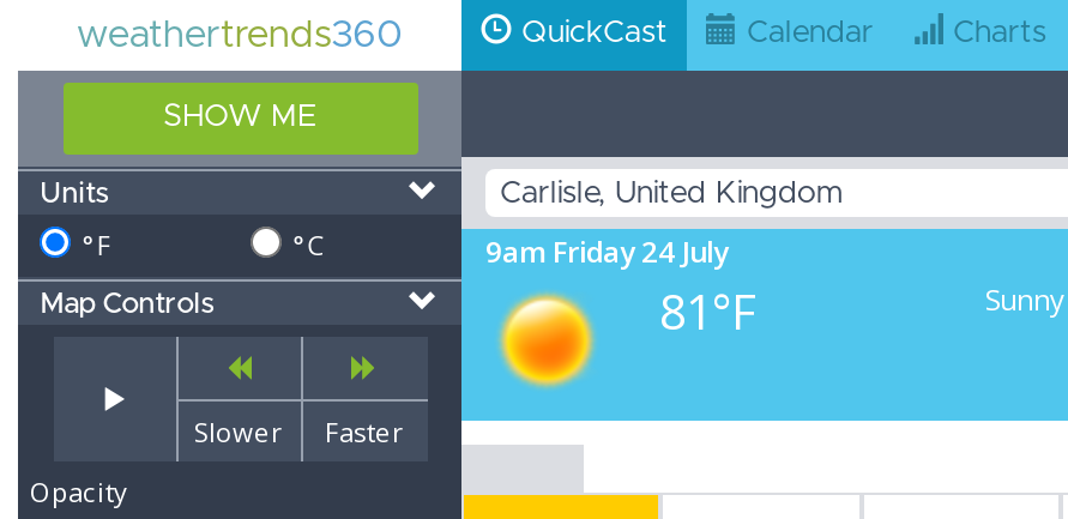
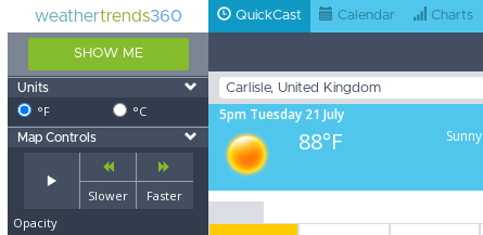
- 9am Friday 24 July
- 81°F
+ 5pm Tuesday 21 July
+ 88°F
